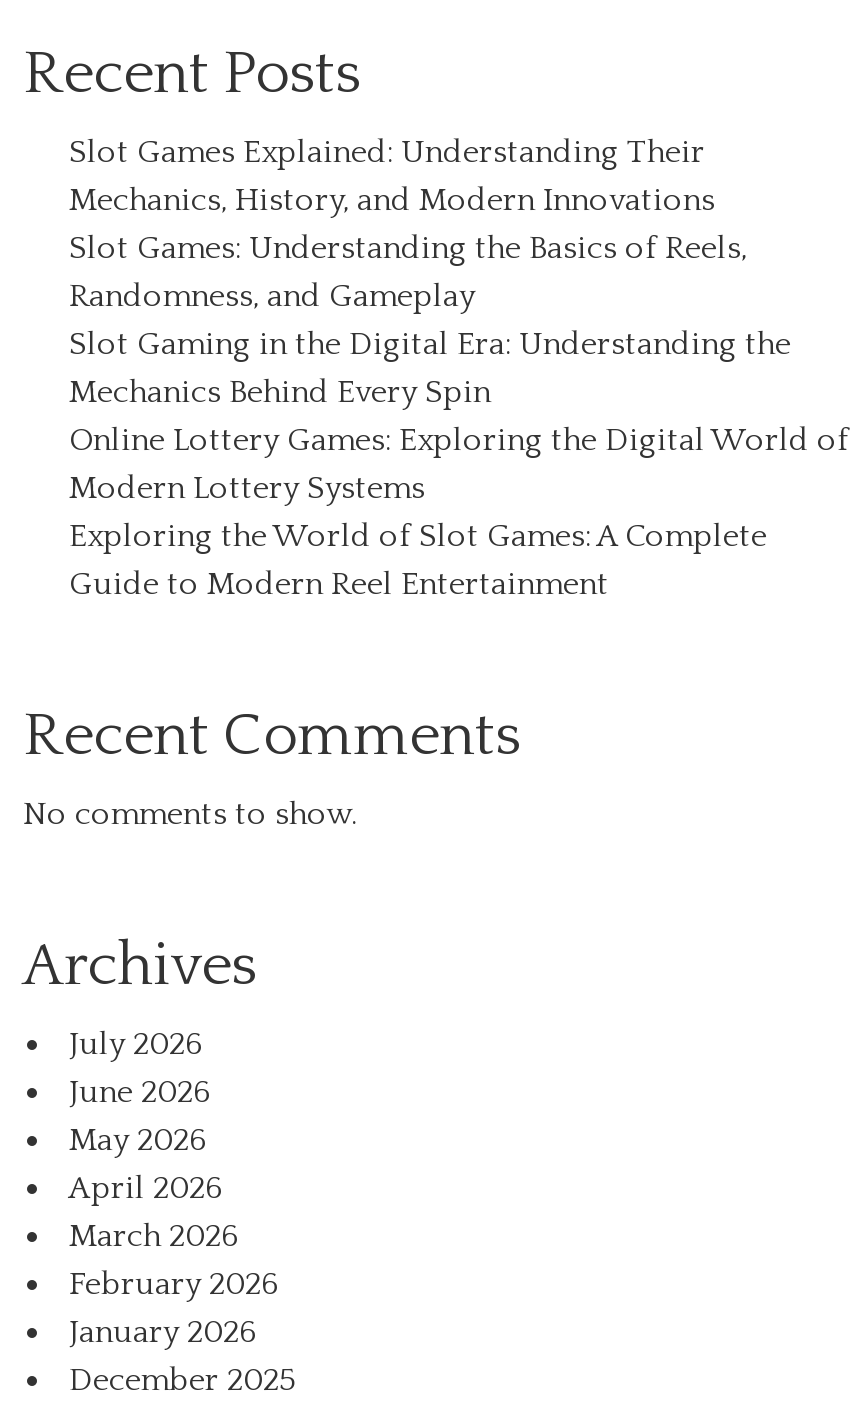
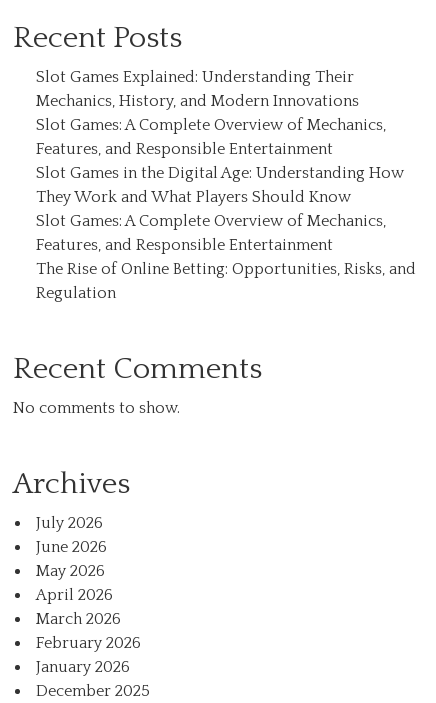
- Slot Games: Understanding the Basics of Reels,
- Randomness, and Gameplay
- Slot Gaming in the Digital Era: Understanding the
- Mechanics Behind Every Spin
- Online Lottery Games: Exploring the Digital World of
- Modern Lottery Systems
- Exploring the World of Slot Games: A Complete
- Guide to Modern Reel Entertainment
+ Slot Games: A Complete Overview of Mechanics,
+ Features, and Responsible Entertainment
+ Slot Games in the Digital Age: Understanding How
+ They Work and What Players Should Know
+ Slot Games: A Complete Overview of Mechanics,
+ Features, and Responsible Entertainment
+ The Rise of Online Betting: Opportunities, Risks, and
+ Regulation
